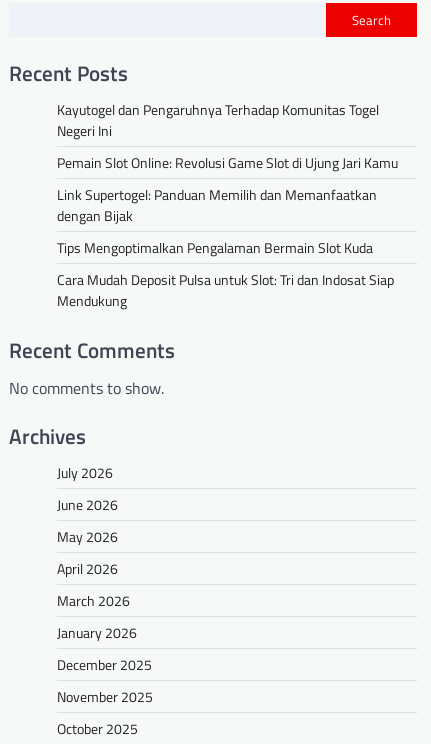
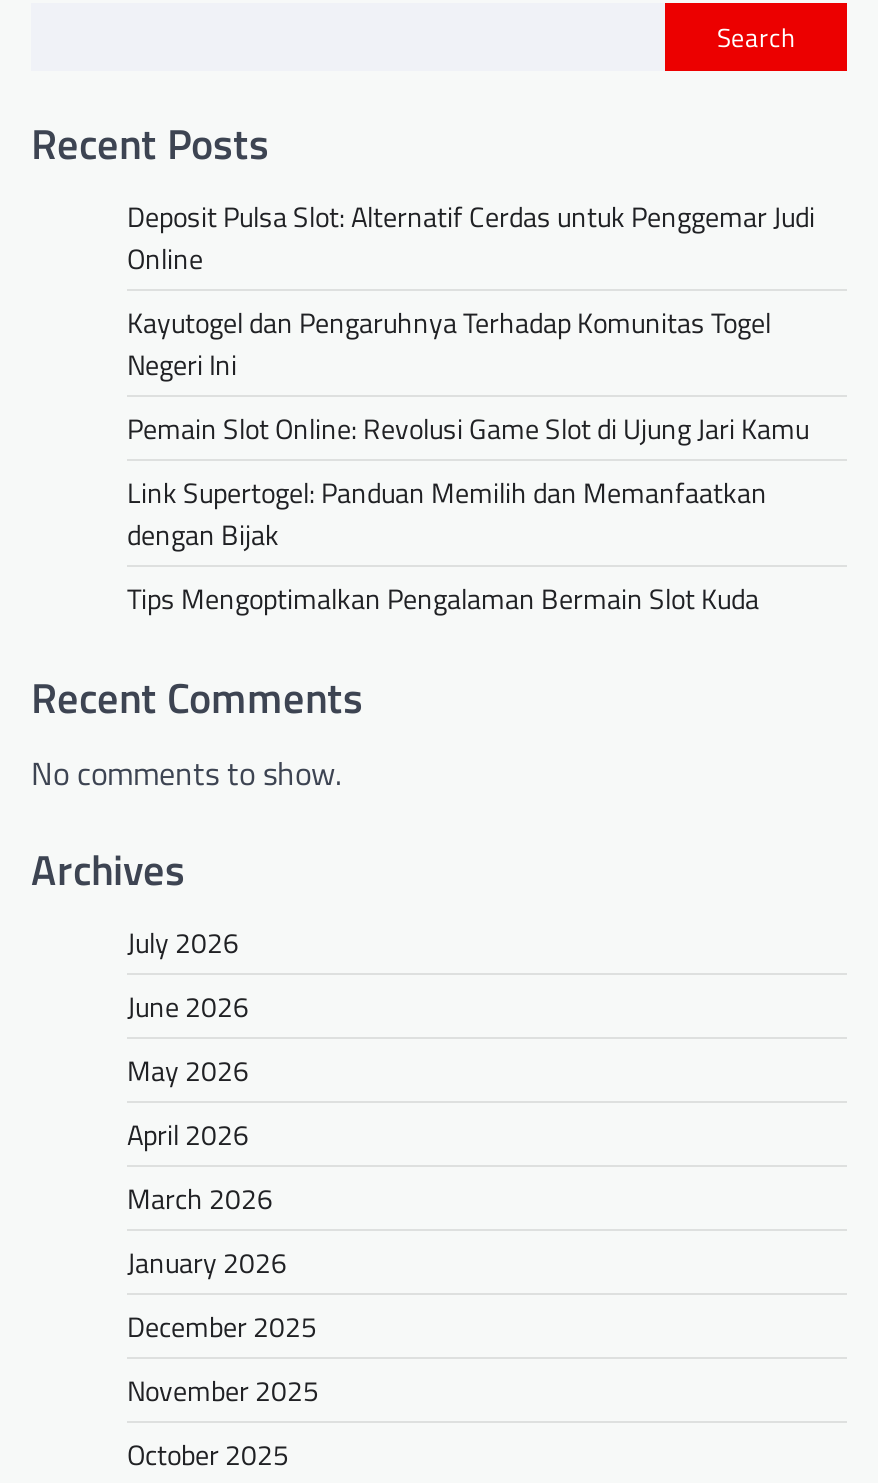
+ Deposit Pulsa Slot: Alternatif Cerdas untuk Penggemar Judi
+ Online

moved down: Kayutogel dan Pengaruhnya Terhadap Komunitas Togel | Negeri Ini | Pemain Slot Online: Revolusi Game Slot di Ujung Jari Kamu | Link Supertogel: Panduan Memilih dan Memanfaatkan | dengan Bijak | Tips Mengoptimalkan Pengalaman Bermain Slot Kuda

- Cara Mudah Deposit Pulsa untuk Slot: Tri dan Indosat Siap
- Mendukung
